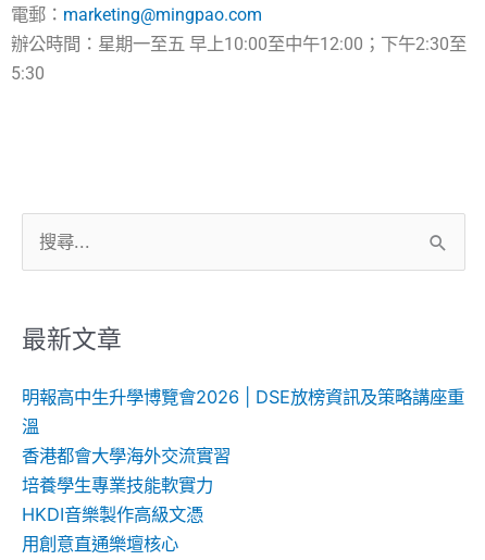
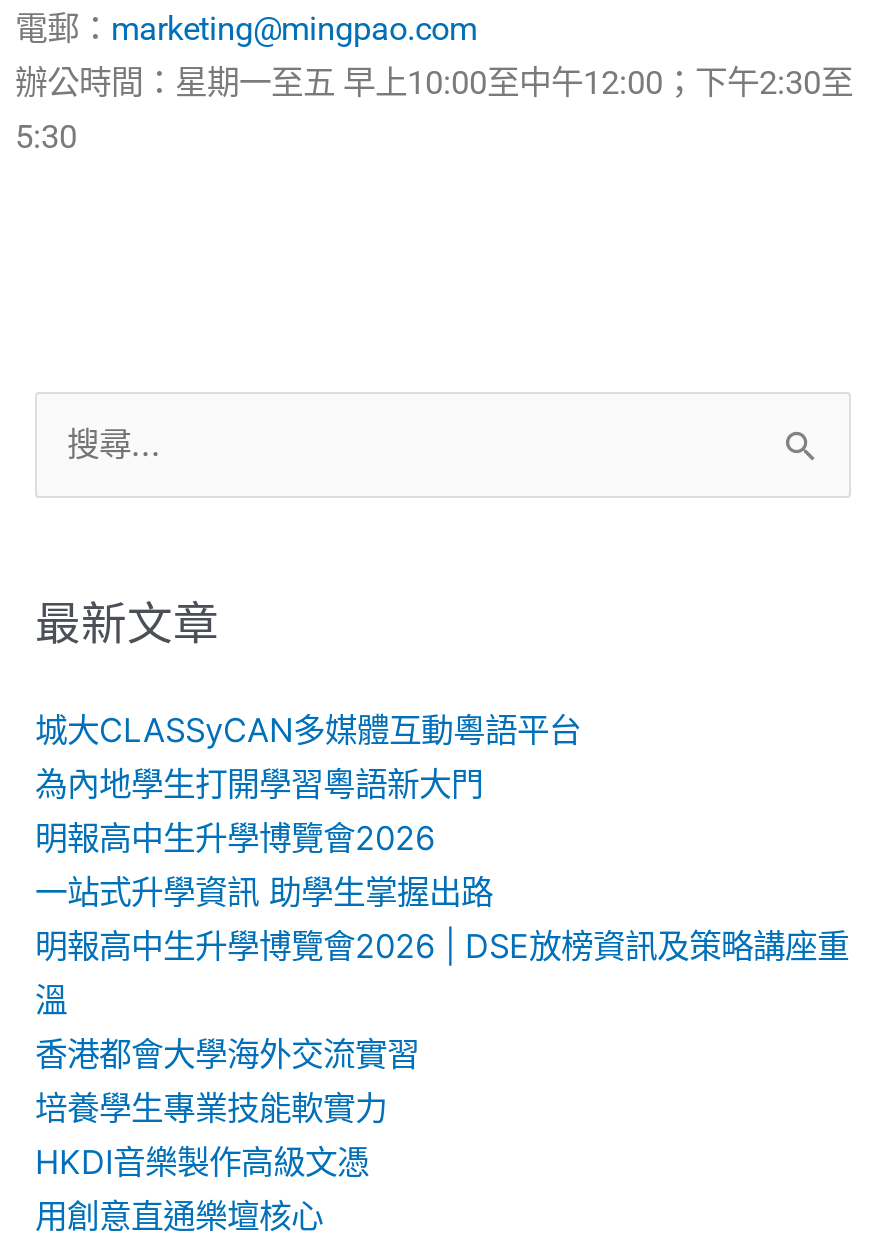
+ 城大CLASSyCAN多媒體互動粵語平台
+ 為內地學生打開學習粵語新大門
+ 明報高中生升學博覽會2026
+ 一站式升學資訊 助學生掌握出路
